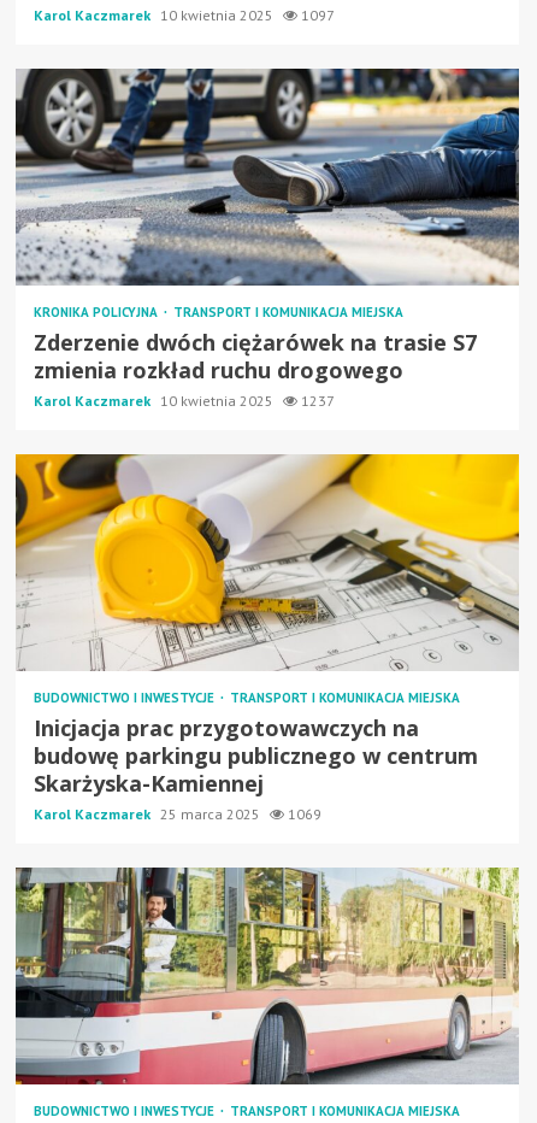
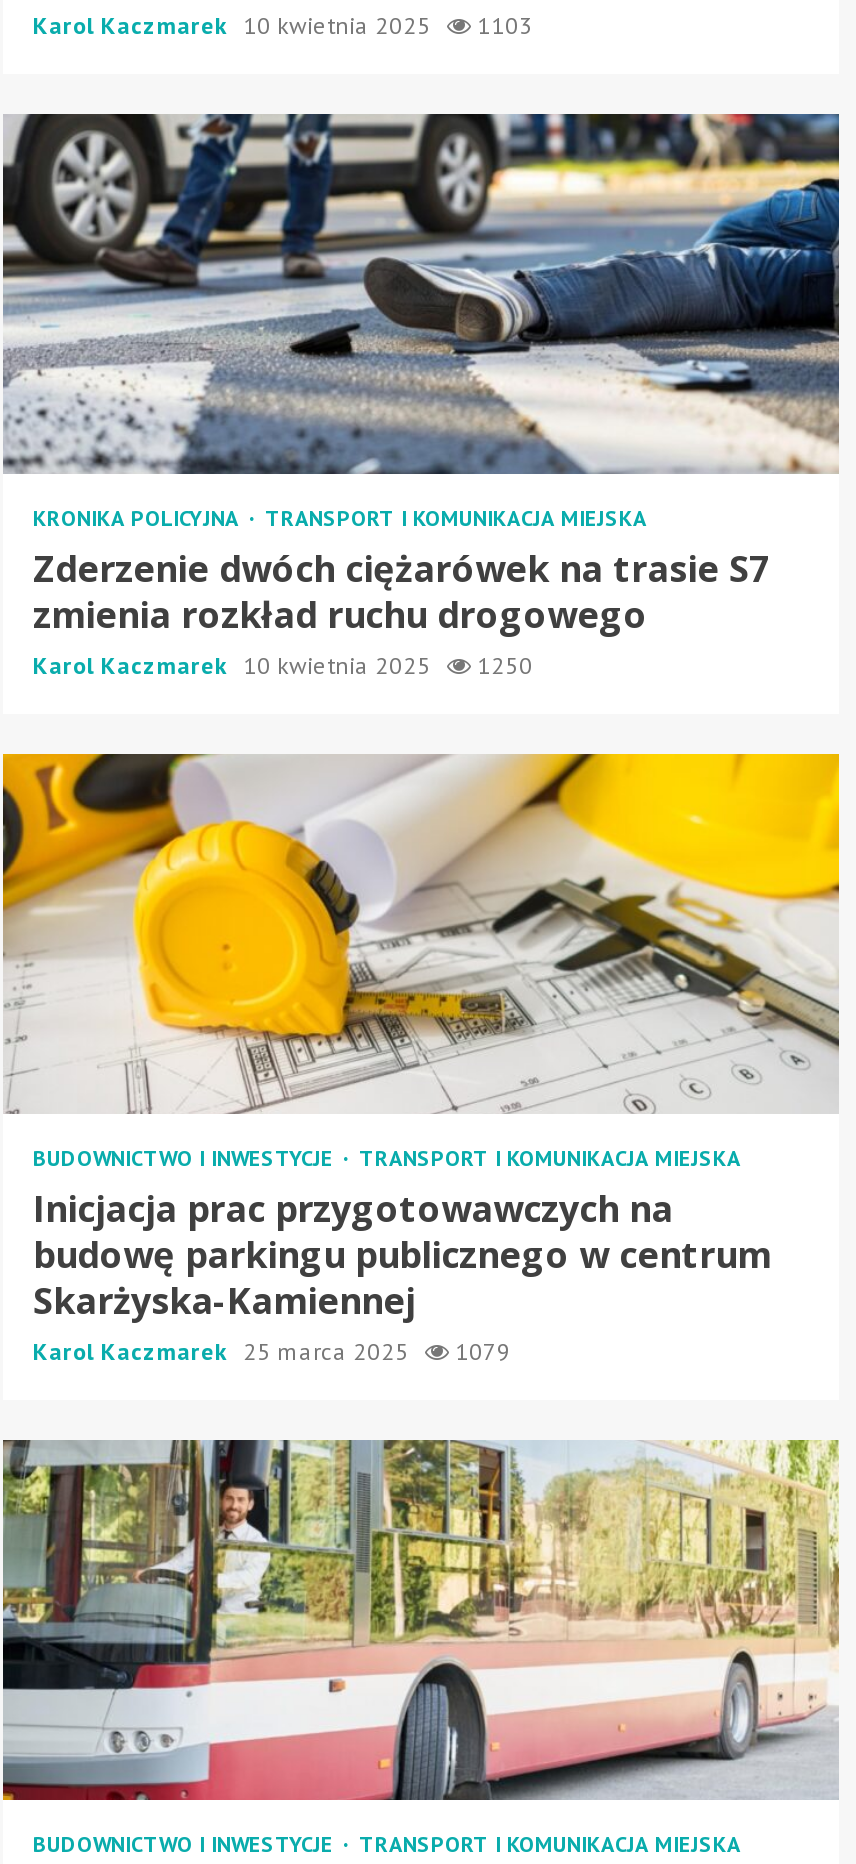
- Karol Kaczmarek 10 kwietnia 2025 1097
+ Karol Kaczmarek 10 kwietnia 2025 1103

- Karol Kaczmarek 10 kwietnia 2025 1237
+ Karol Kaczmarek 10 kwietnia 2025 1250

- Karol Kaczmarek 25 marca 2025 1069
+ Karol Kaczmarek 25 marca 2025 1079
